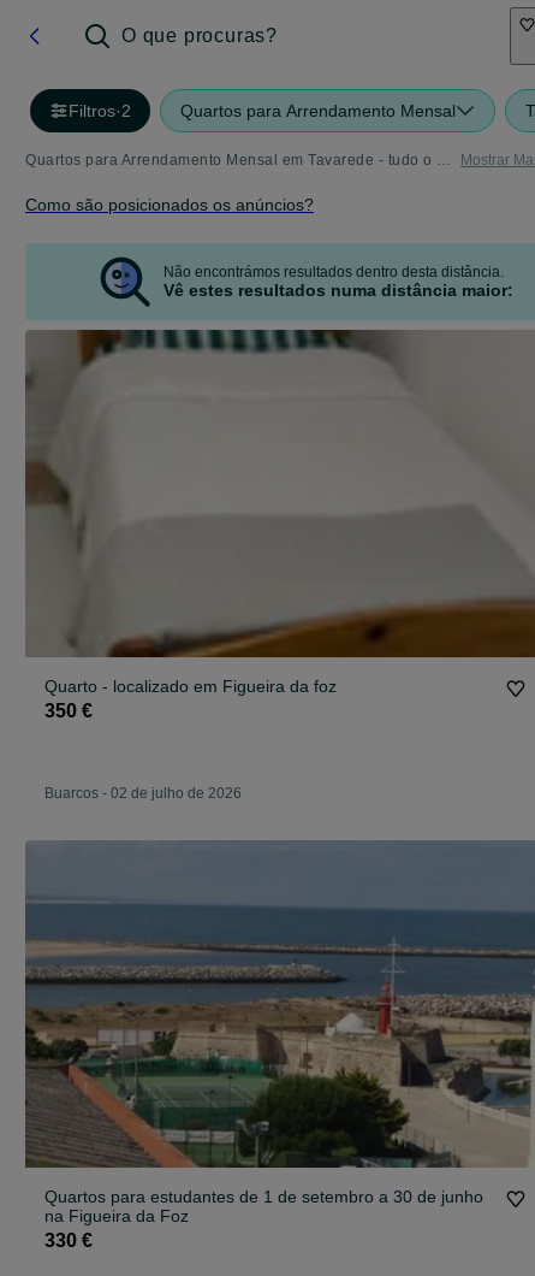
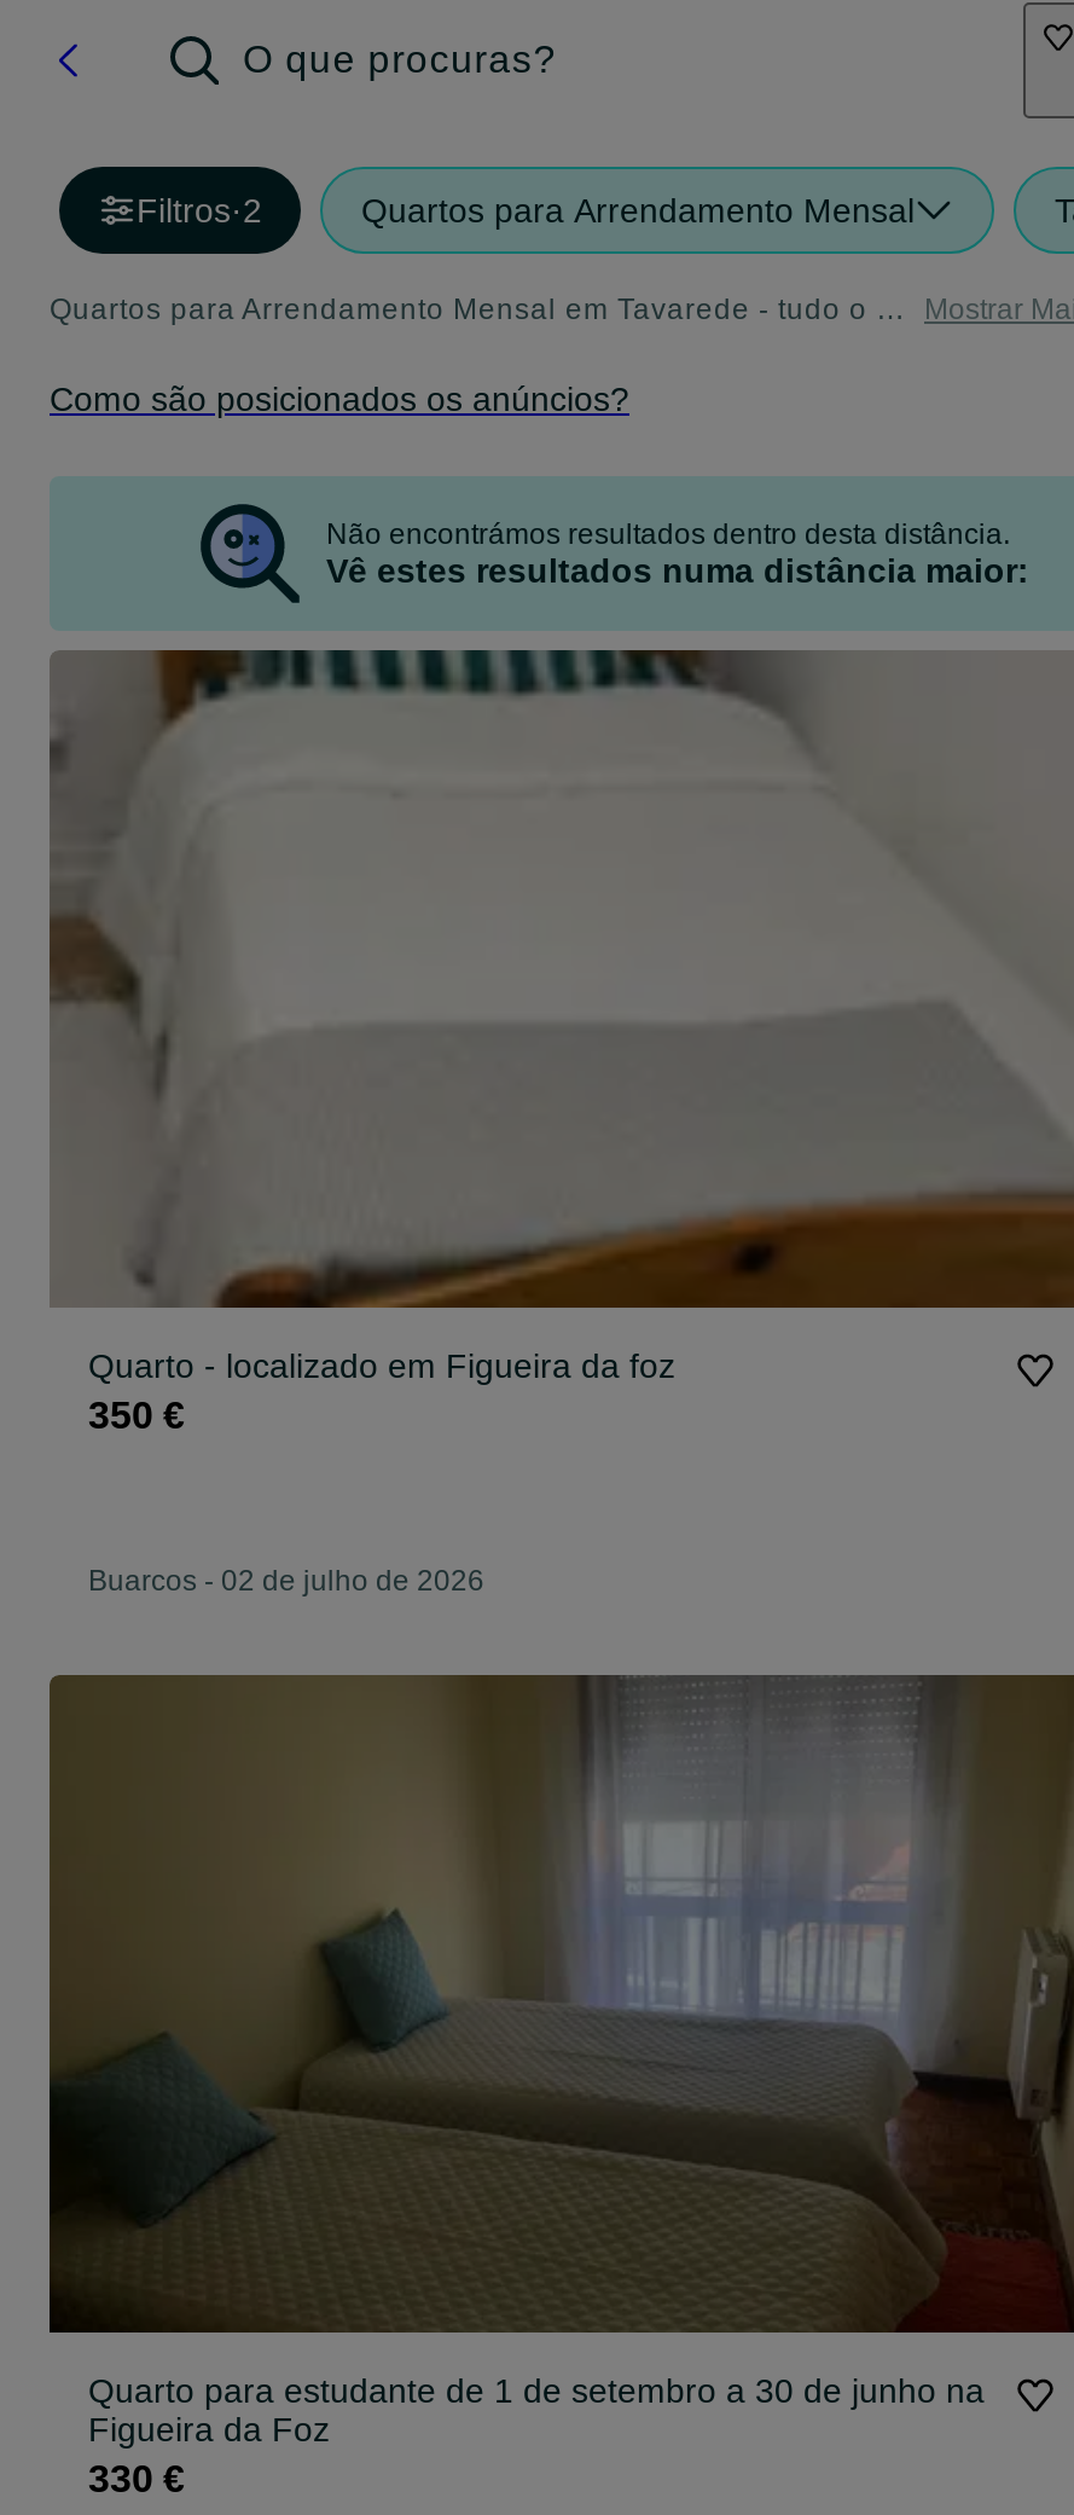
- [image]
- Quartos para estudantes de 1 de setembro a 30 de junho
- na Figueira da Foz
+ [image]
+ Quarto para estudante de 1 de setembro a 30 de junho na
+ Figueira da Foz
